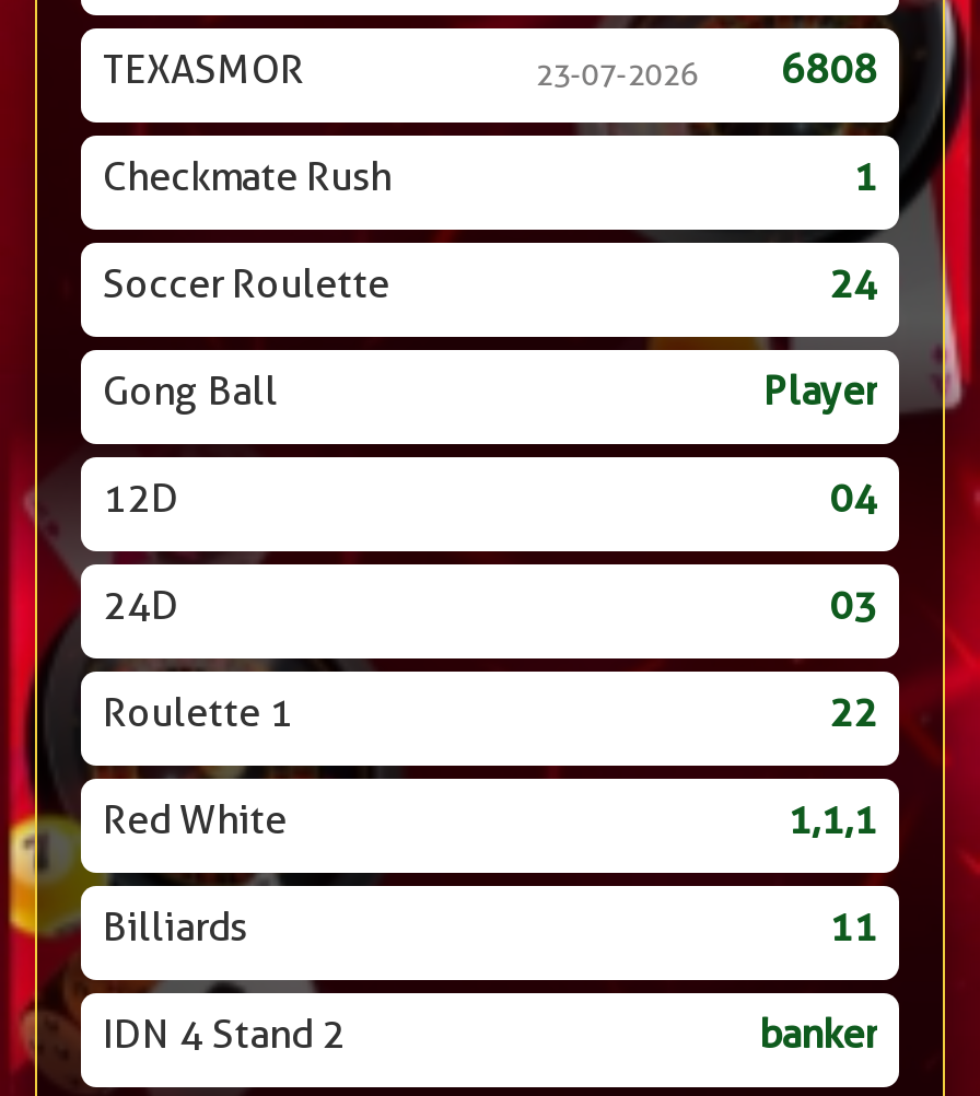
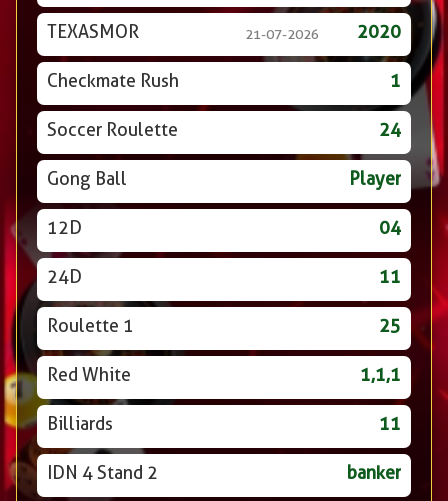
- 23-07-2026
+ 21-07-2026

- 6808
+ 2020

- 03
+ 11

- 22
+ 25
